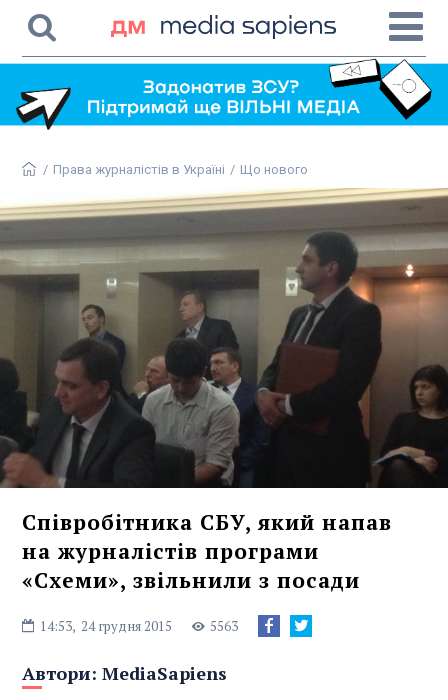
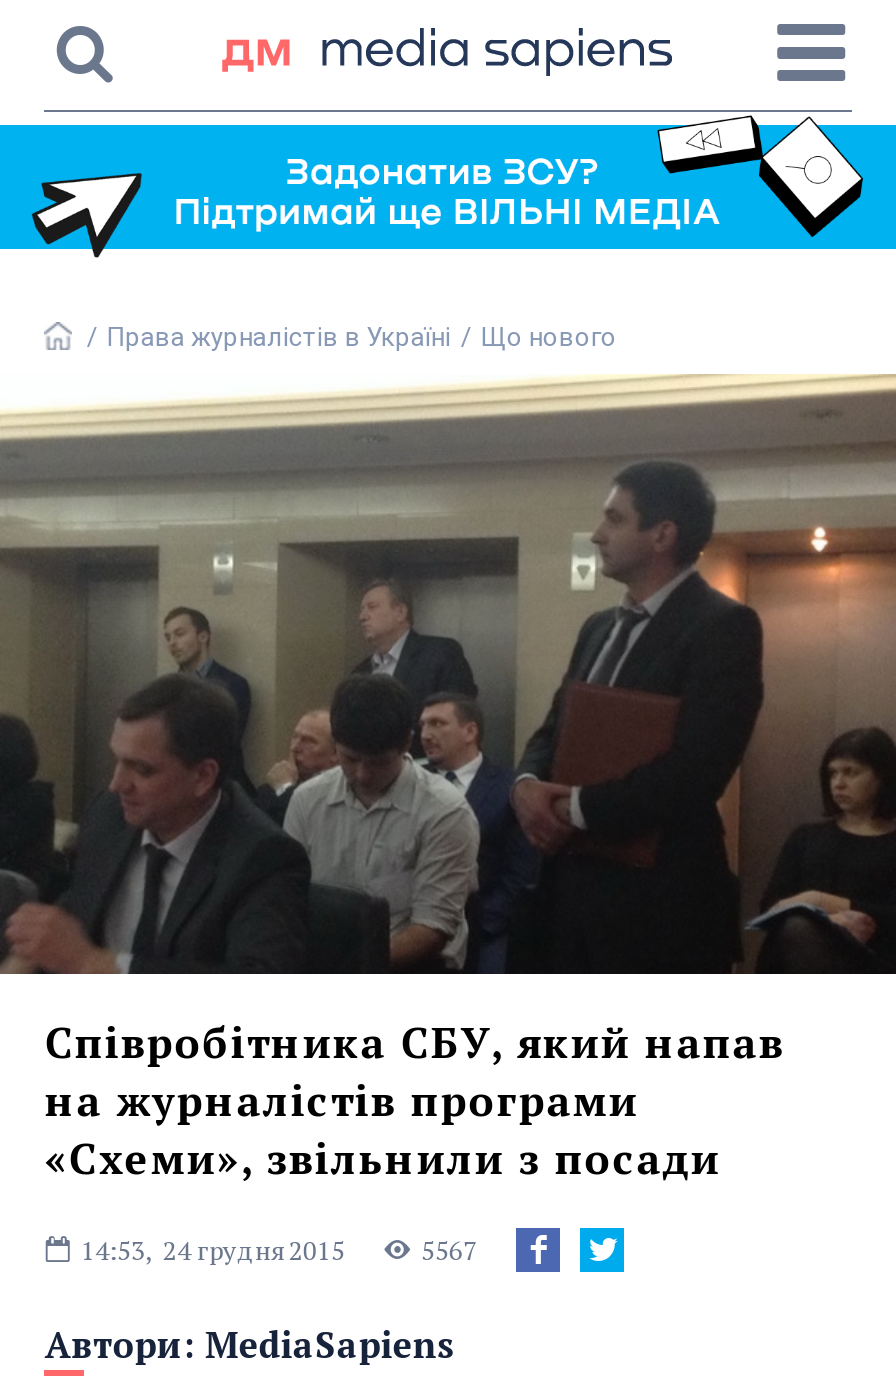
- 5563
+ 5567
